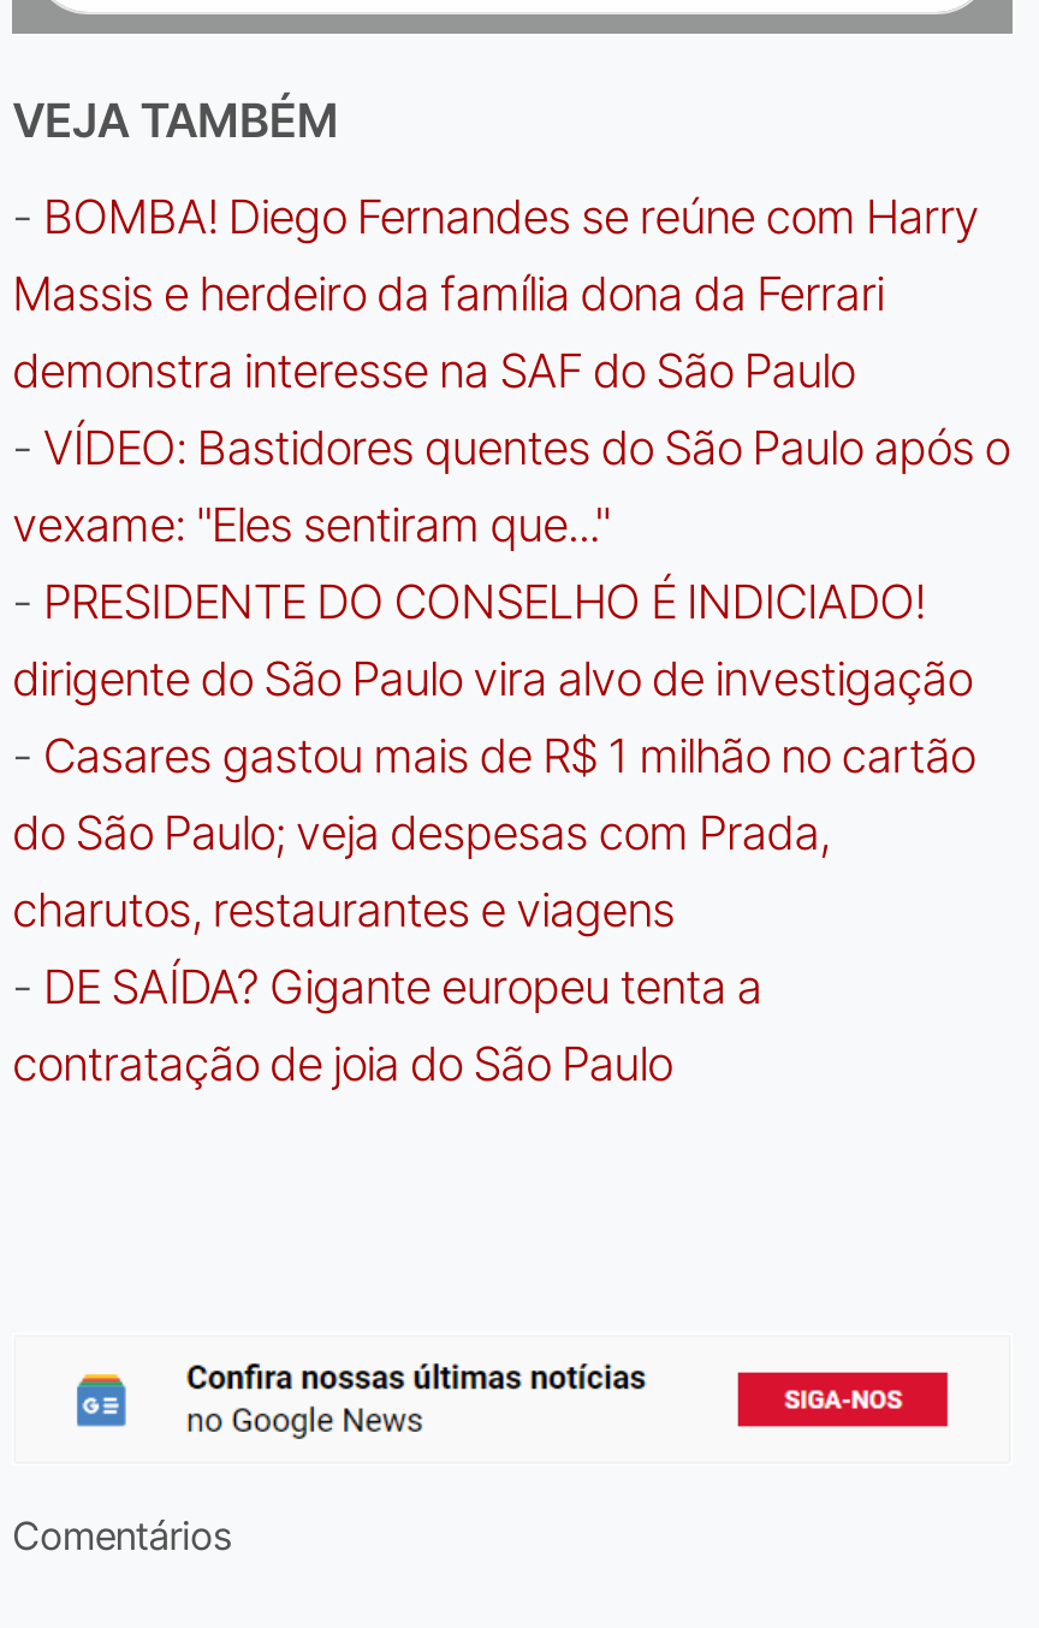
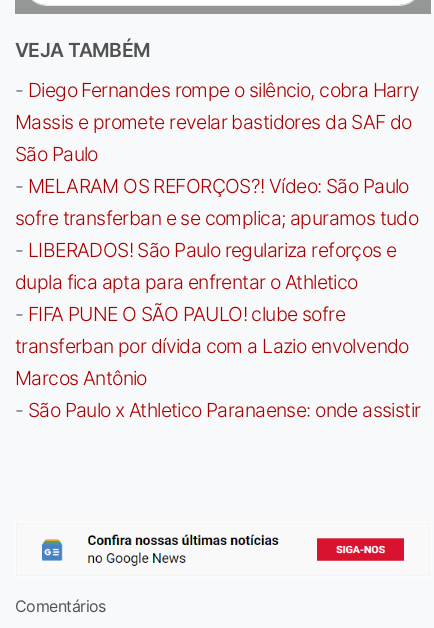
- - BOMBA! Diego Fernandes se reúne com Harry
- Massis e herdeiro da família dona da Ferrari
- demonstra interesse na SAF do São Paulo
- - VÍDEO: Bastidores quentes do São Paulo após o
- vexame: "Eles sentiram que..."
- - PRESIDENTE DO CONSELHO É INDICIADO!
- dirigente do São Paulo vira alvo de investigação
- - Casares gastou mais de R$ 1 milhão no cartão
- do São Paulo; veja despesas com Prada,
- charutos, restaurantes e viagens
- - DE SAÍDA? Gigante europeu tenta a
- contratação de joia do São Paulo
+ - Diego Fernandes rompe o silêncio, cobra Harry
+ Massis e promete revelar bastidores da SAF do
+ São Paulo
+ - MELARAM OS REFORÇOS?! Vídeo: São Paulo
+ sofre transferban e se complica; apuramos tudo
+ - LIBERADOS! São Paulo regulariza reforços e
+ dupla fica apta para enfrentar o Athletico
+ - FIFA PUNE O SÃO PAULO! clube sofre
+ transferban por dívida com a Lazio envolvendo
+ Marcos Antônio
+ - São Paulo x Athletico Paranaense: onde assistir
